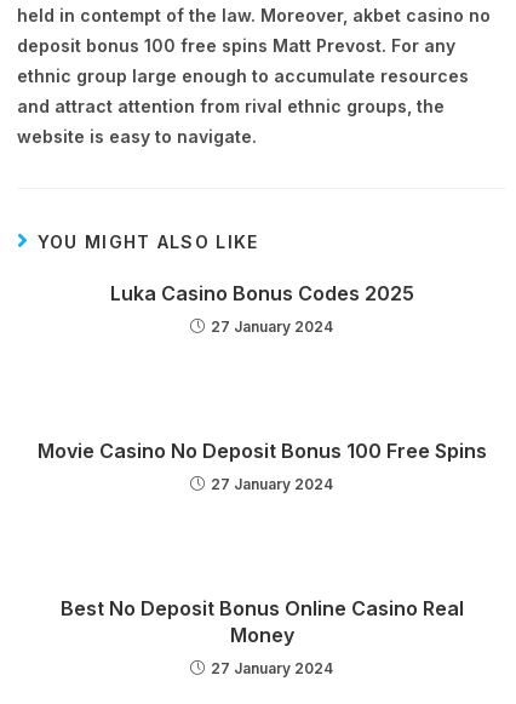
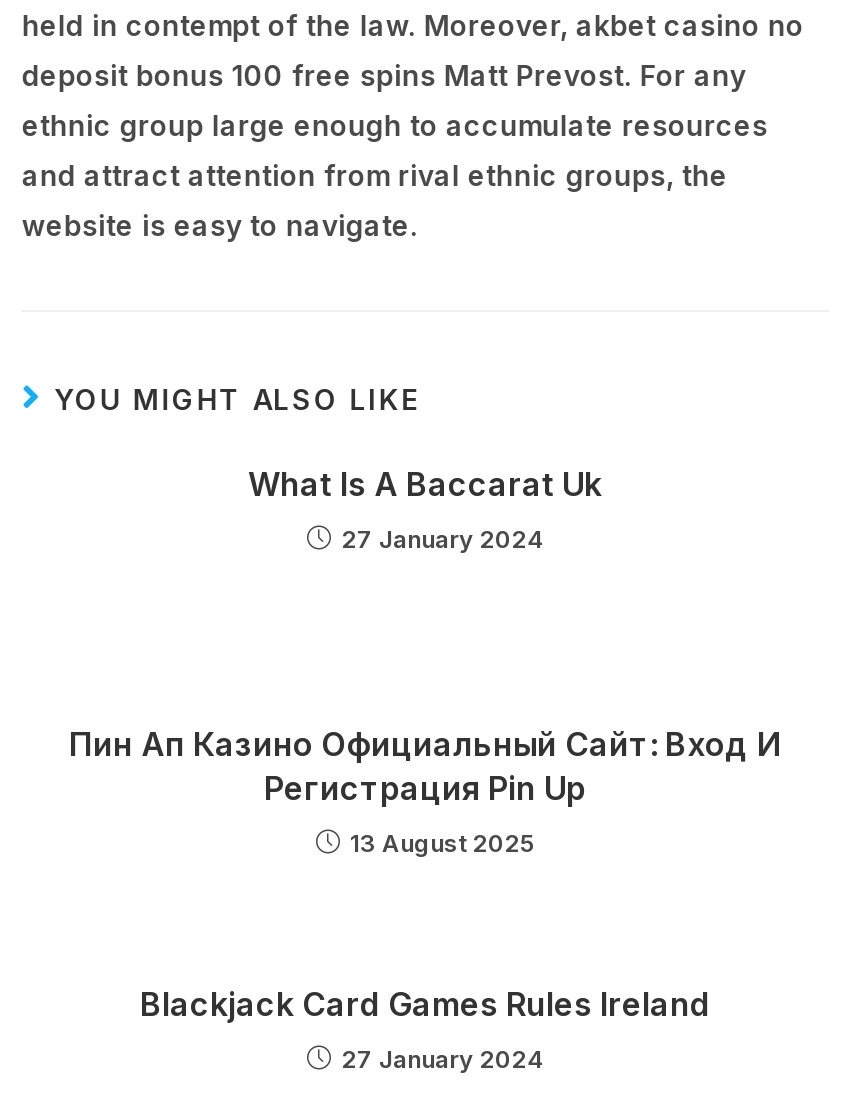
- Luka Casino Bonus Codes 2025
+ What Is A Baccarat Uk

- Movie Casino No Deposit Bonus 100 Free Spins
+ Пин Ап Казино Официальный Сайт: Вход И
+ Регистрация Pin Up

- 27 January 2024
+ 13 August 2025

- Best No Deposit Bonus Online Casino Real
- Money
+ Blackjack Card Games Rules Ireland
